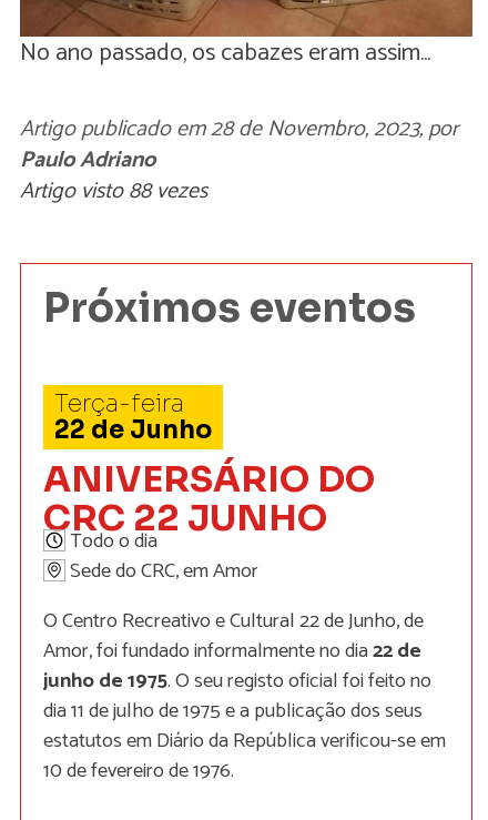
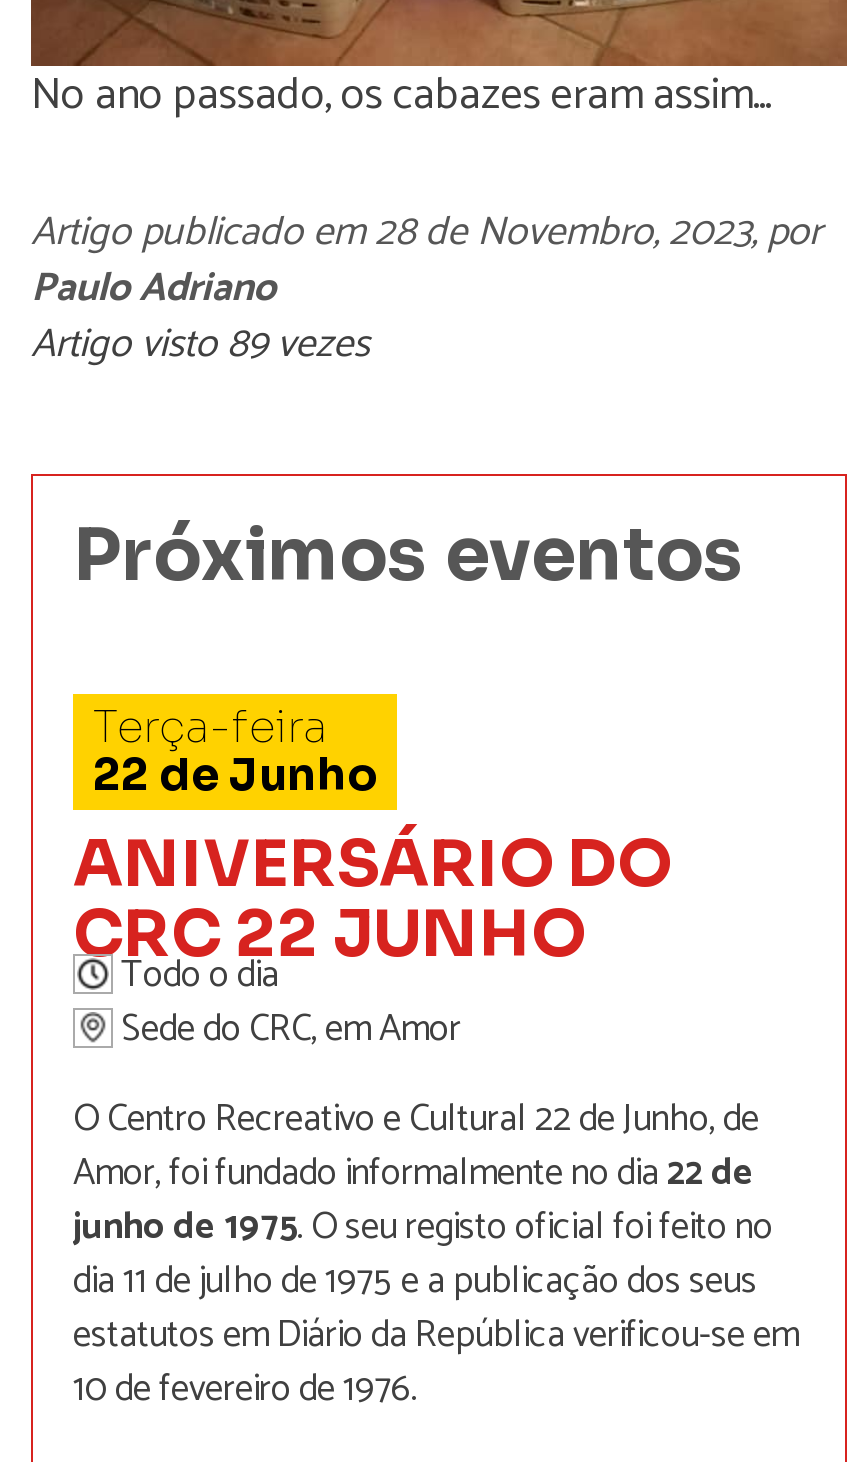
- Artigo visto 88 vezes
+ Artigo visto 89 vezes
